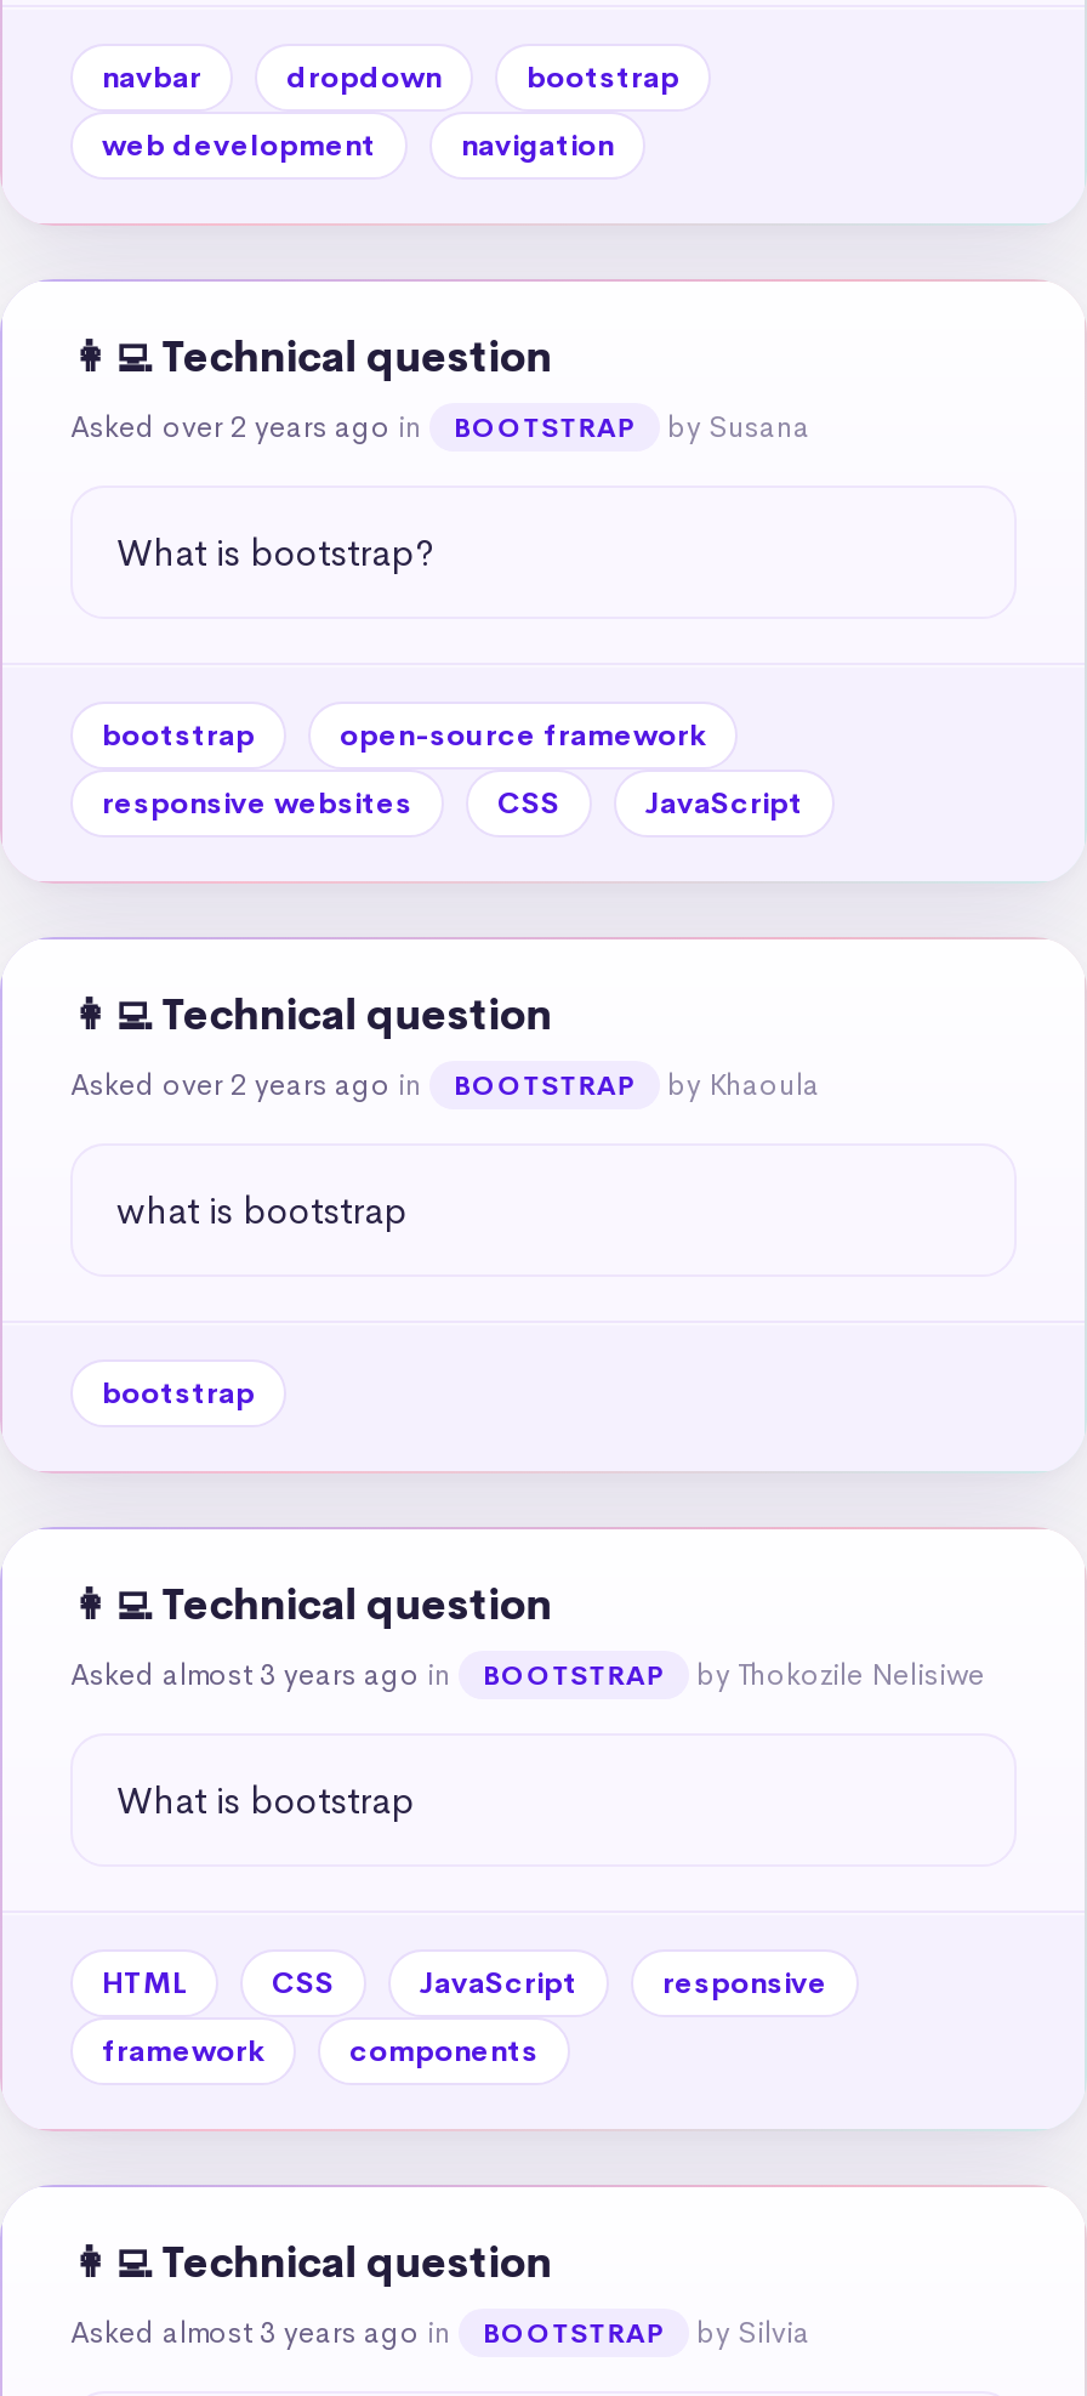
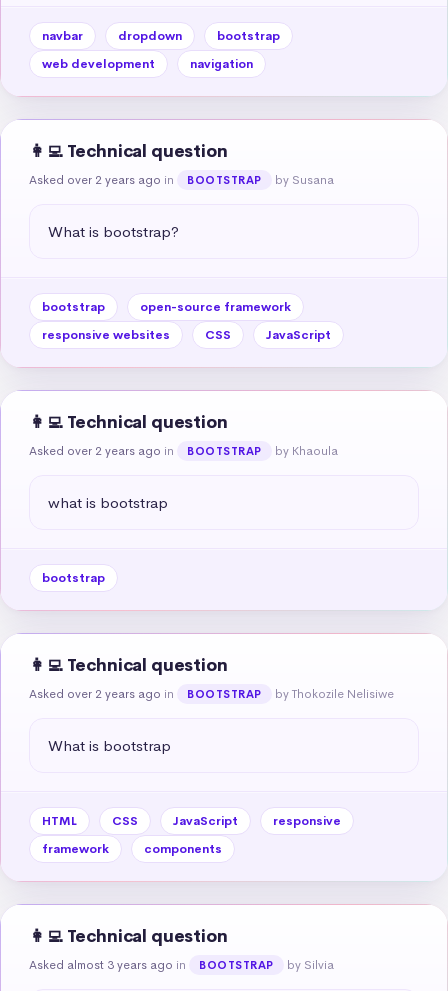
- Asked almost 3 years ago in
+ Asked over 2 years ago in
